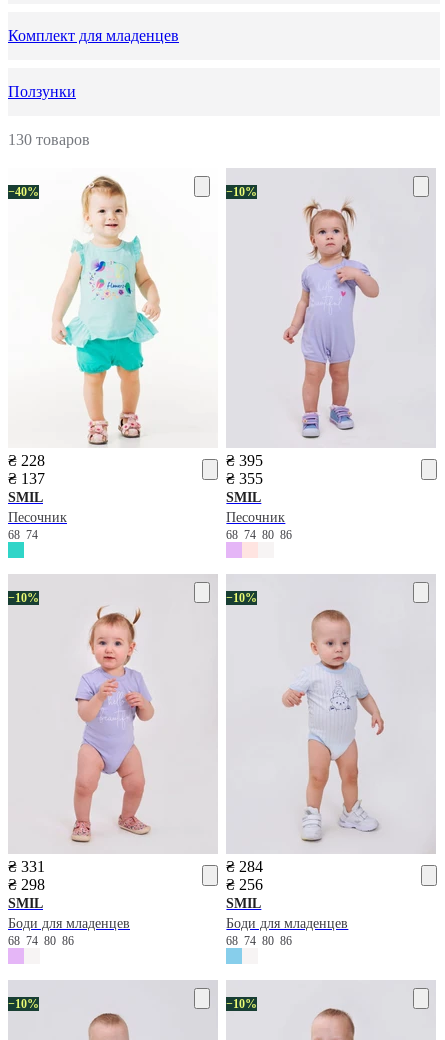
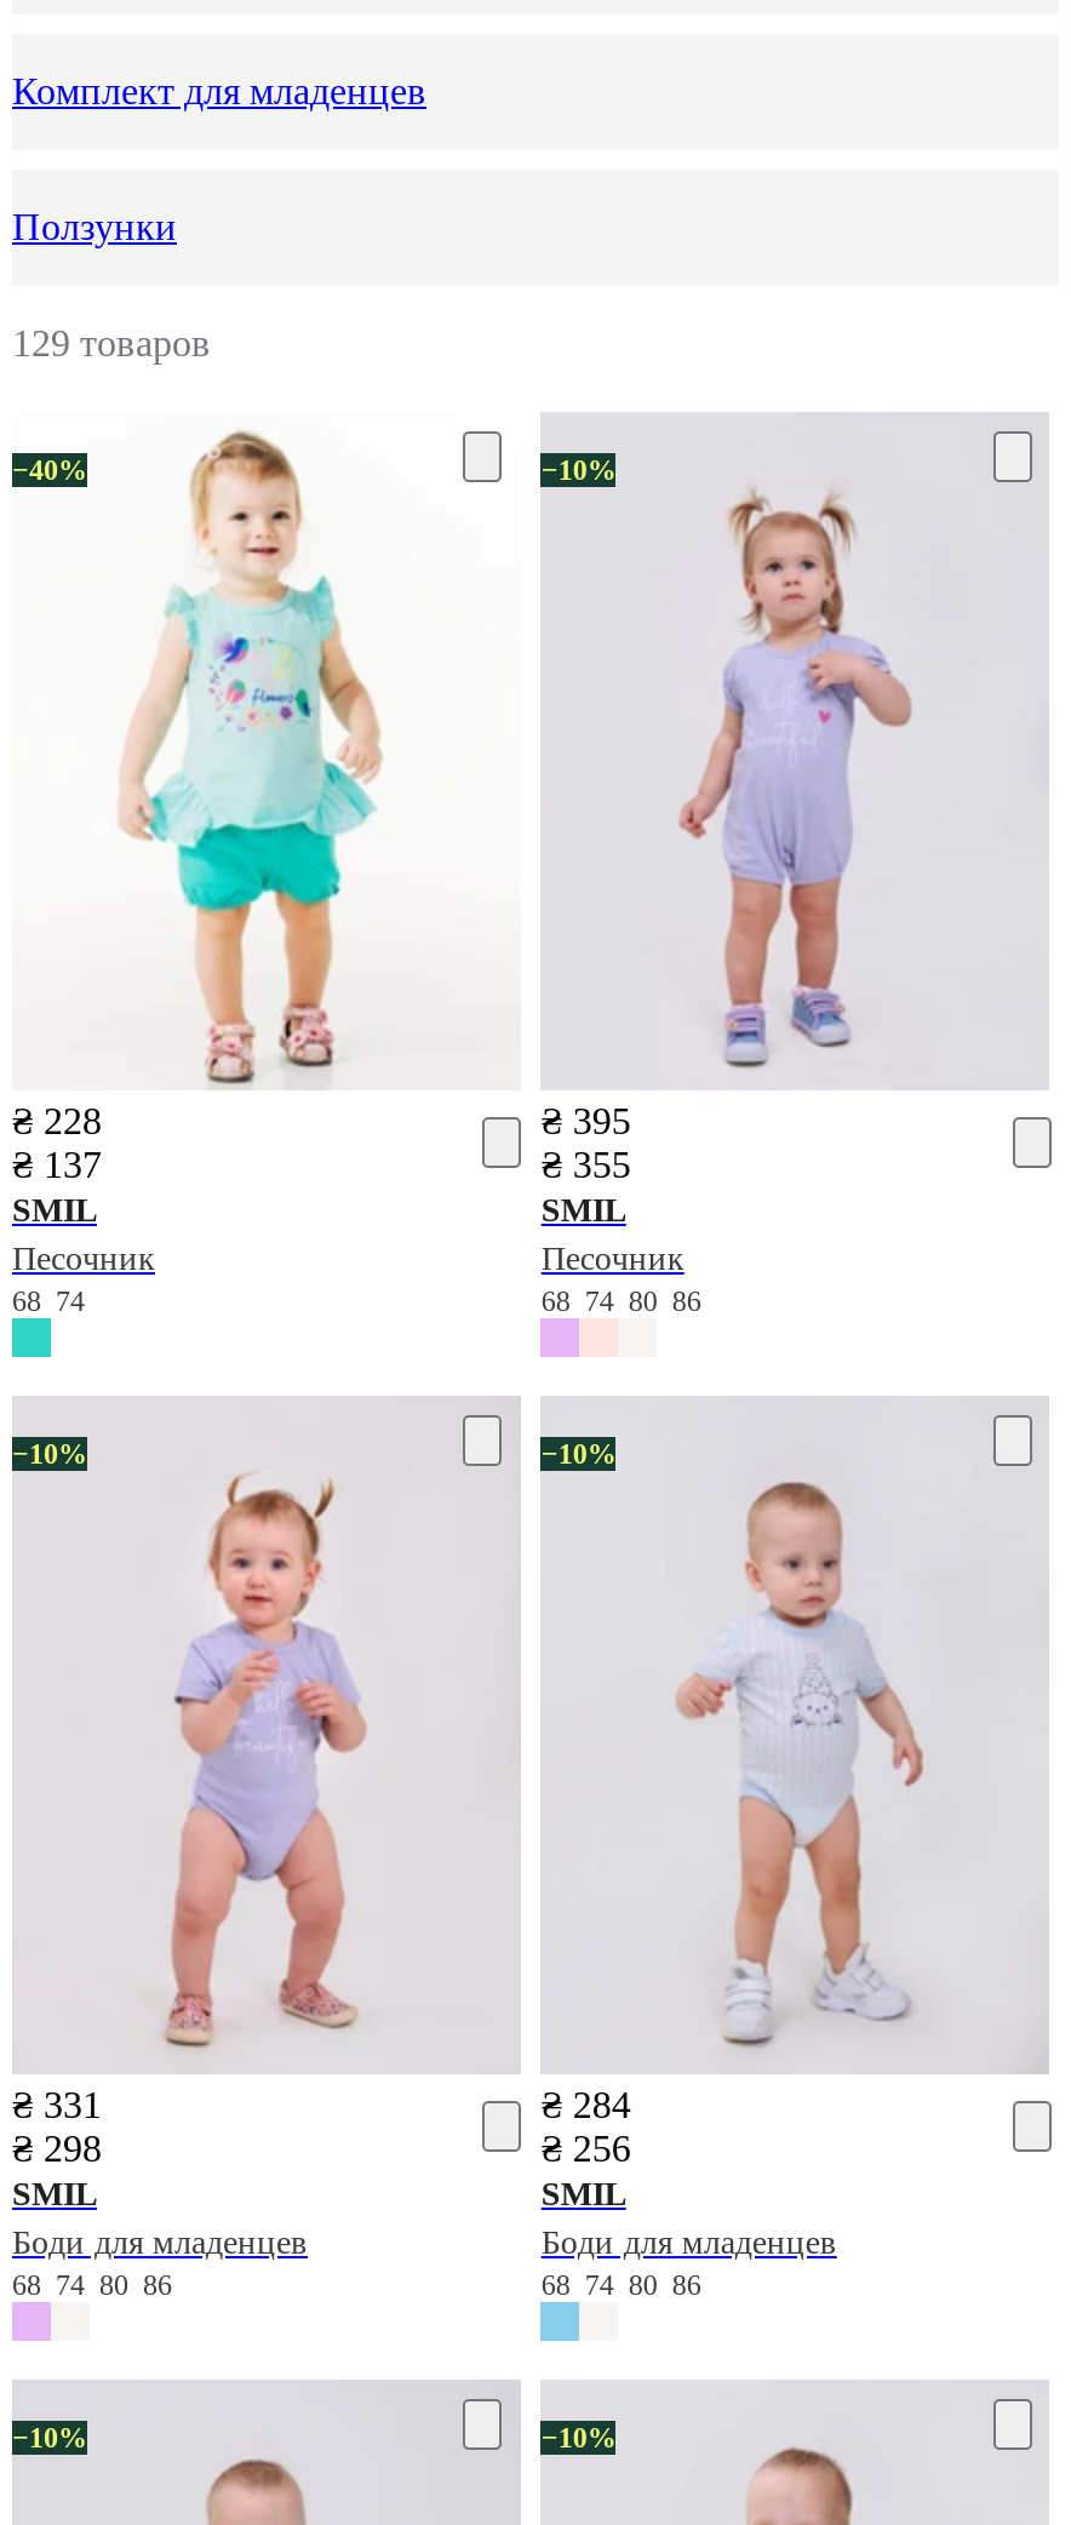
- 130 товаров
+ 129 товаров
